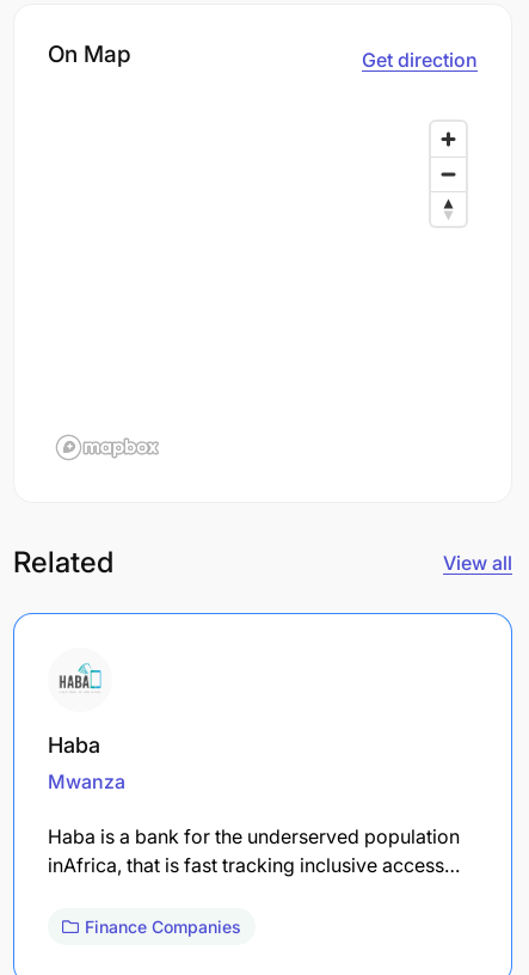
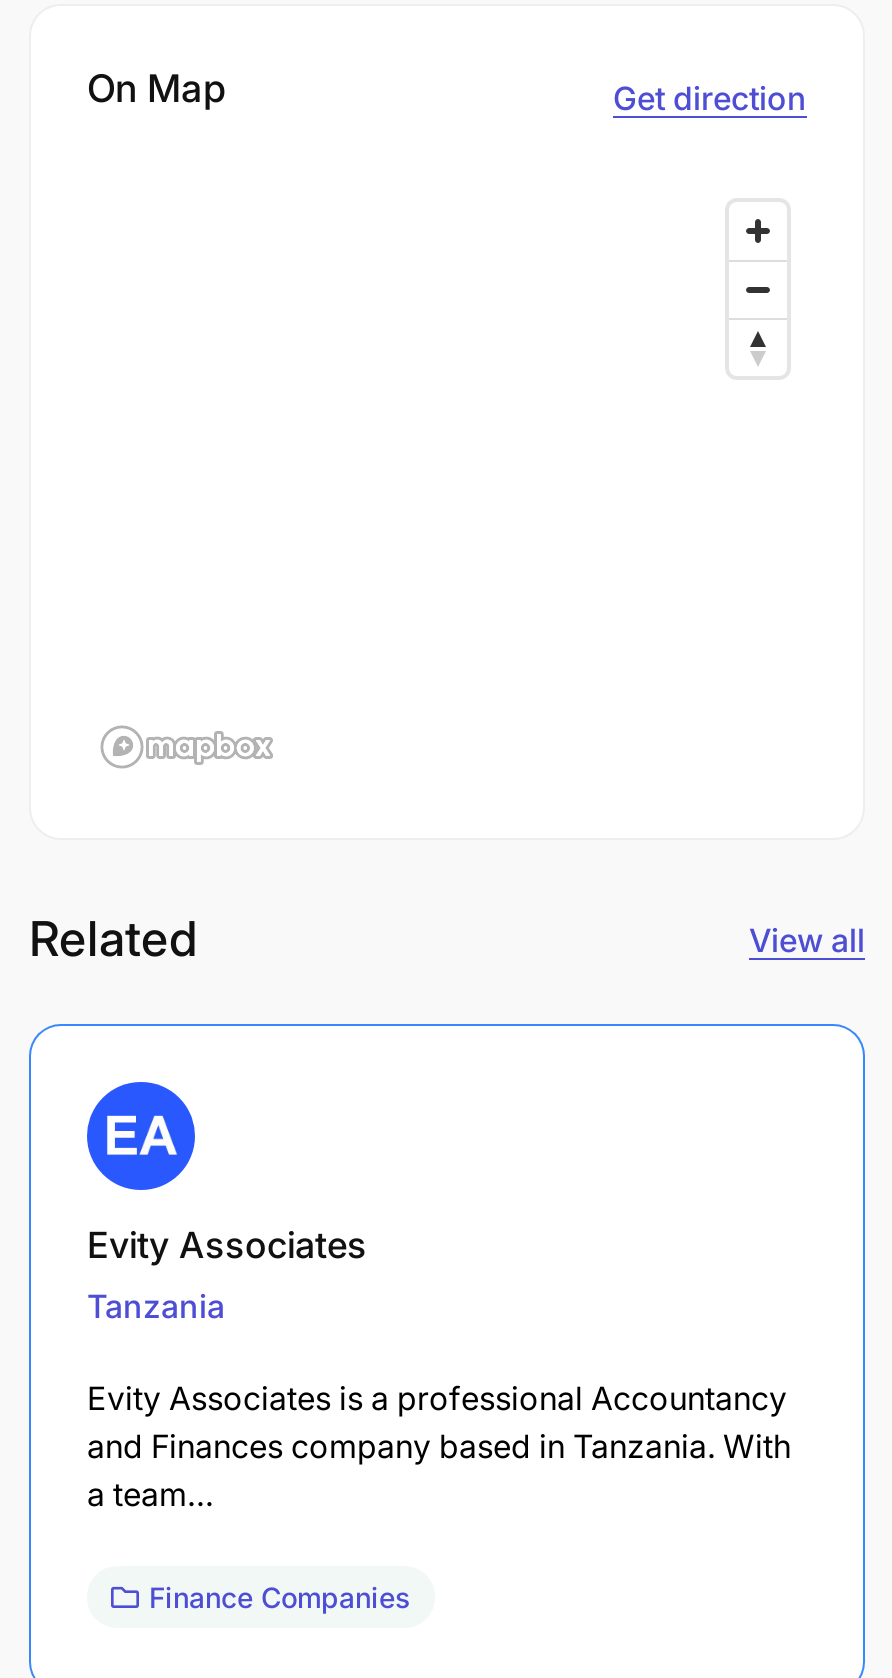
- [image]
- Haba
+ [image]
+ Evity Associates

- Mwanza
+ Tanzania

- Haba is a bank for the underserved population
- inAfrica, that is fast tracking inclusive access…
+ Evity Associates is a professional Accountancy
+ and Finances company based in Tanzania. With
+ a team…
